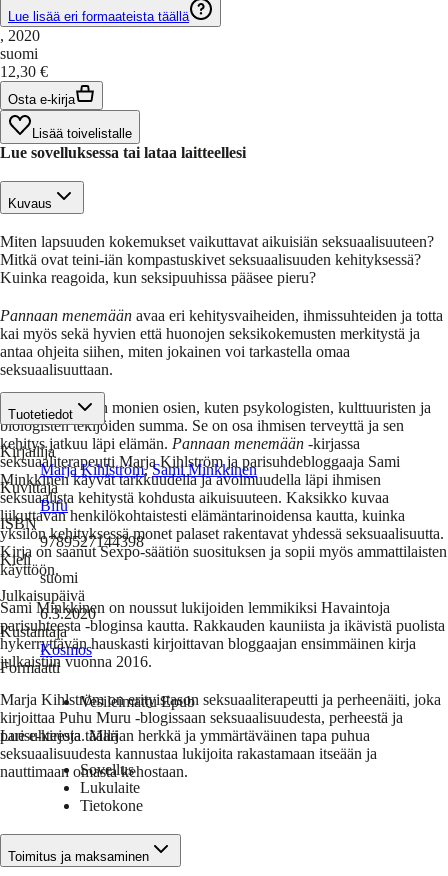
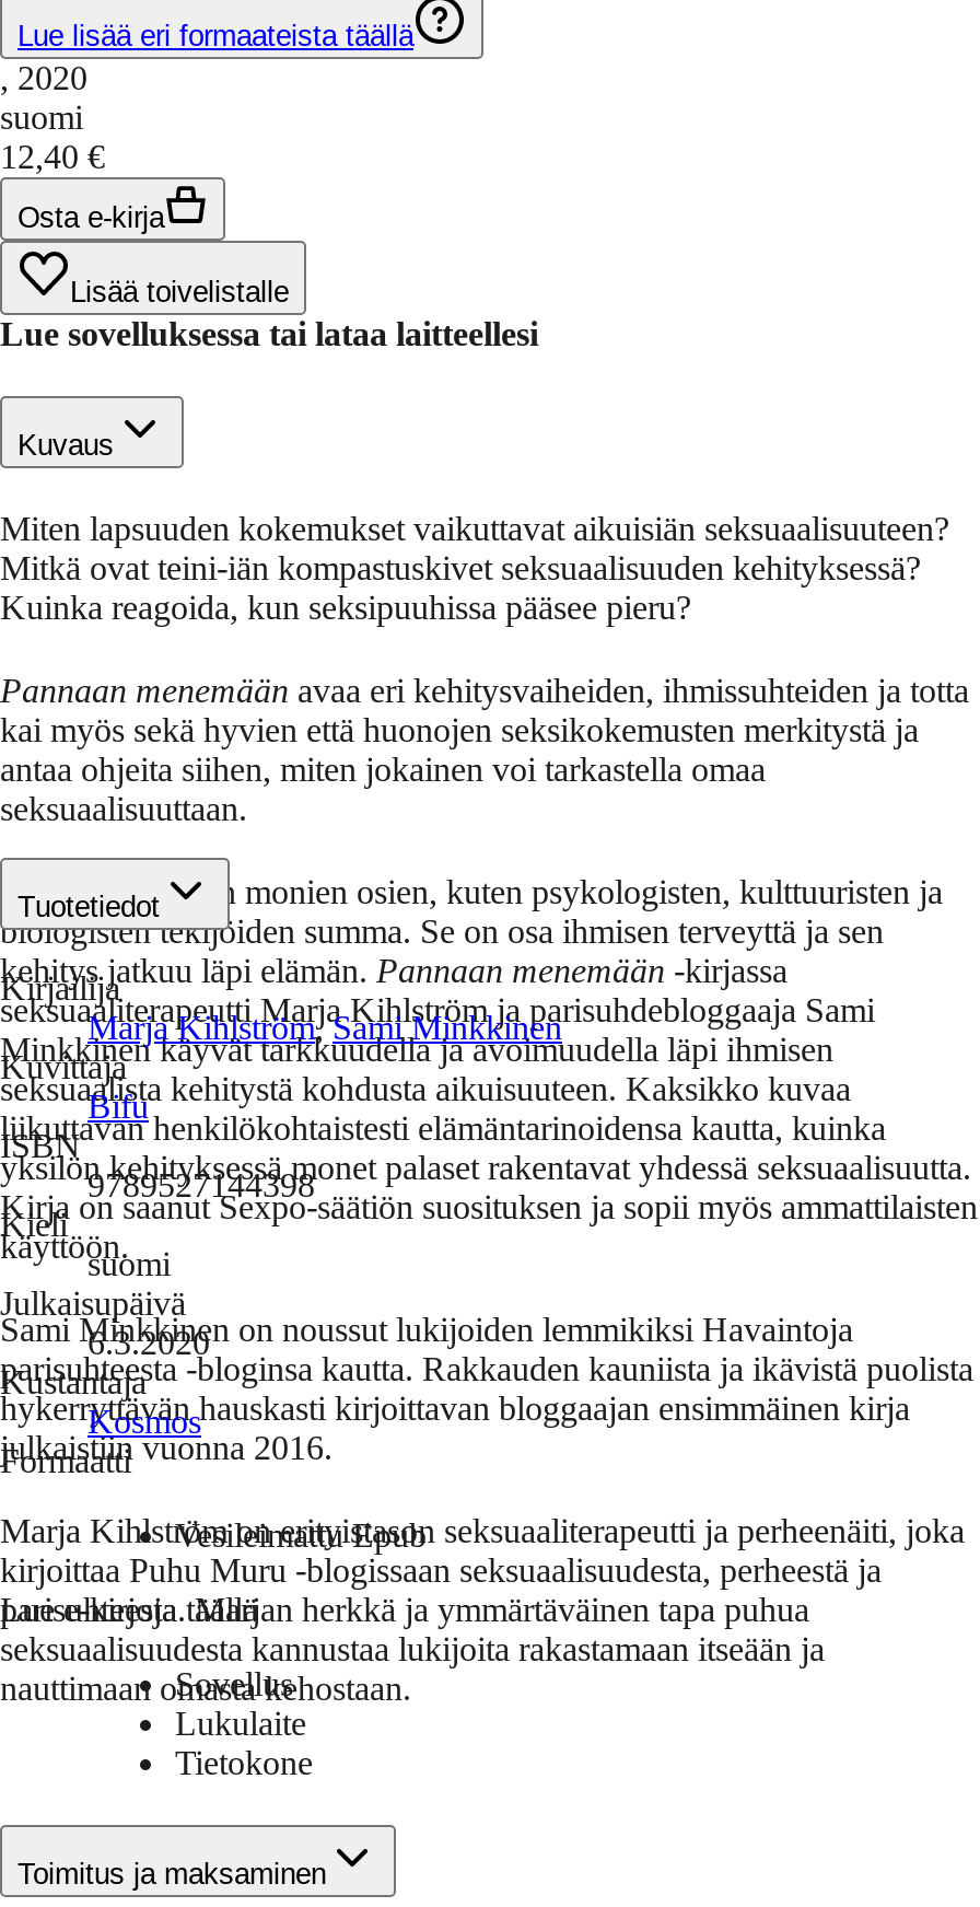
- 12,30 €
+ 12,40 €
